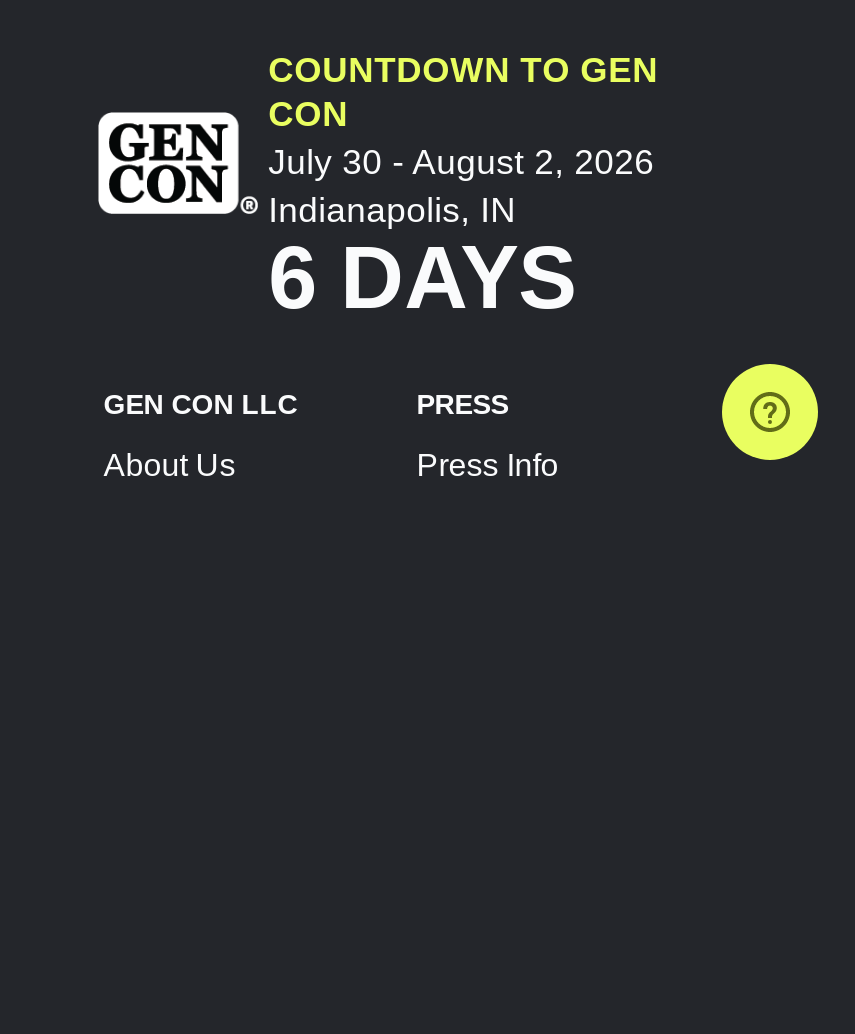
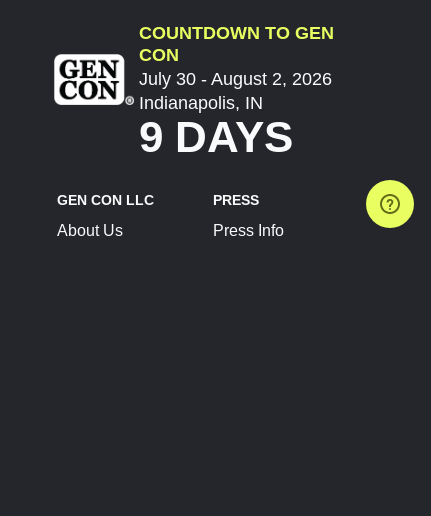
- 6 DAYS
+ 9 DAYS
